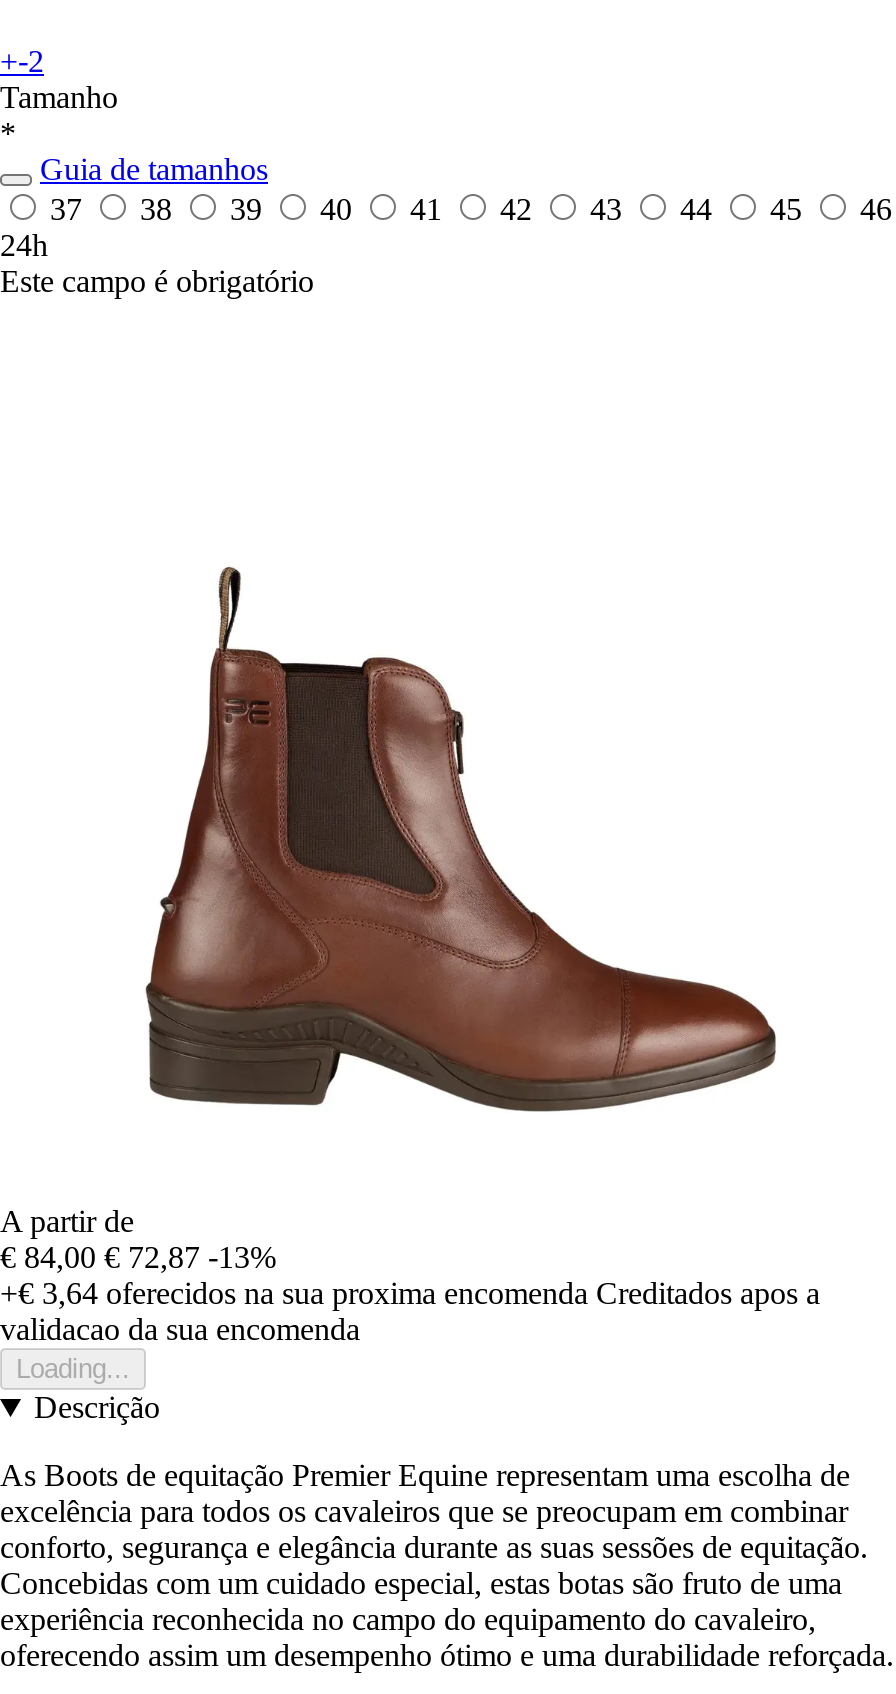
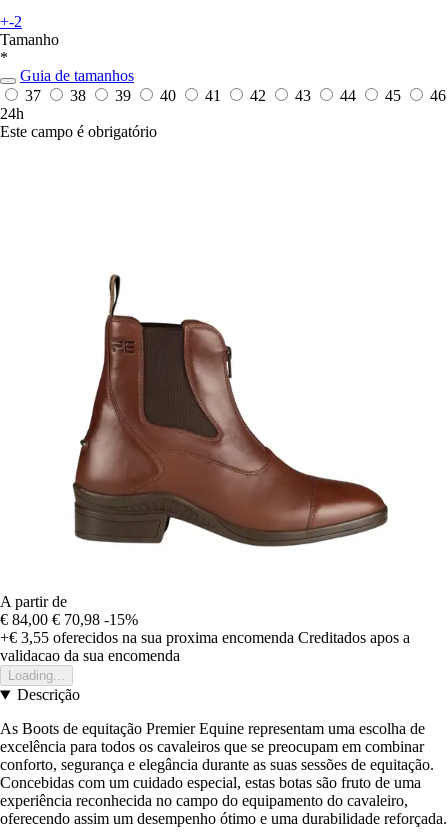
- € 84,00 € 72,87 -13%
+ € 84,00 € 70,98 -15%

- +€ 3,64 oferecidos na sua proxima encomenda Creditados apos a
+ +€ 3,55 oferecidos na sua proxima encomenda Creditados apos a
